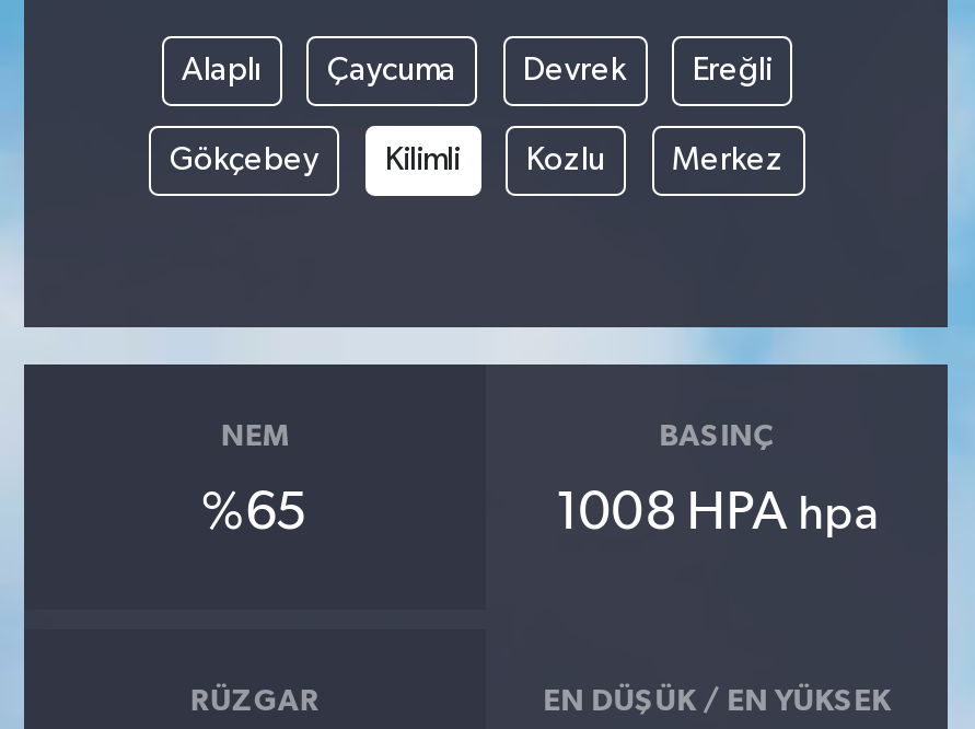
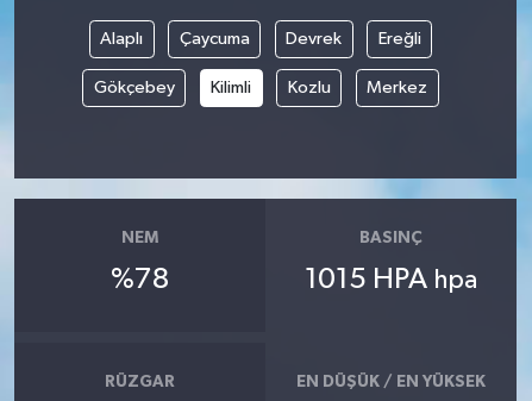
- %65
+ %78

- 1008 HPA hpa
+ 1015 HPA hpa
